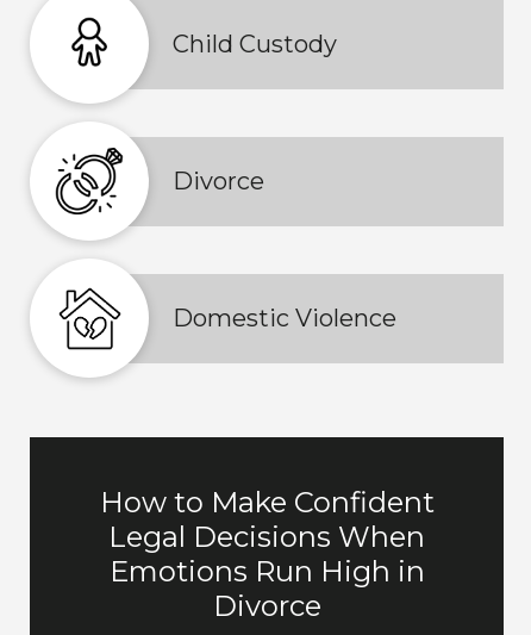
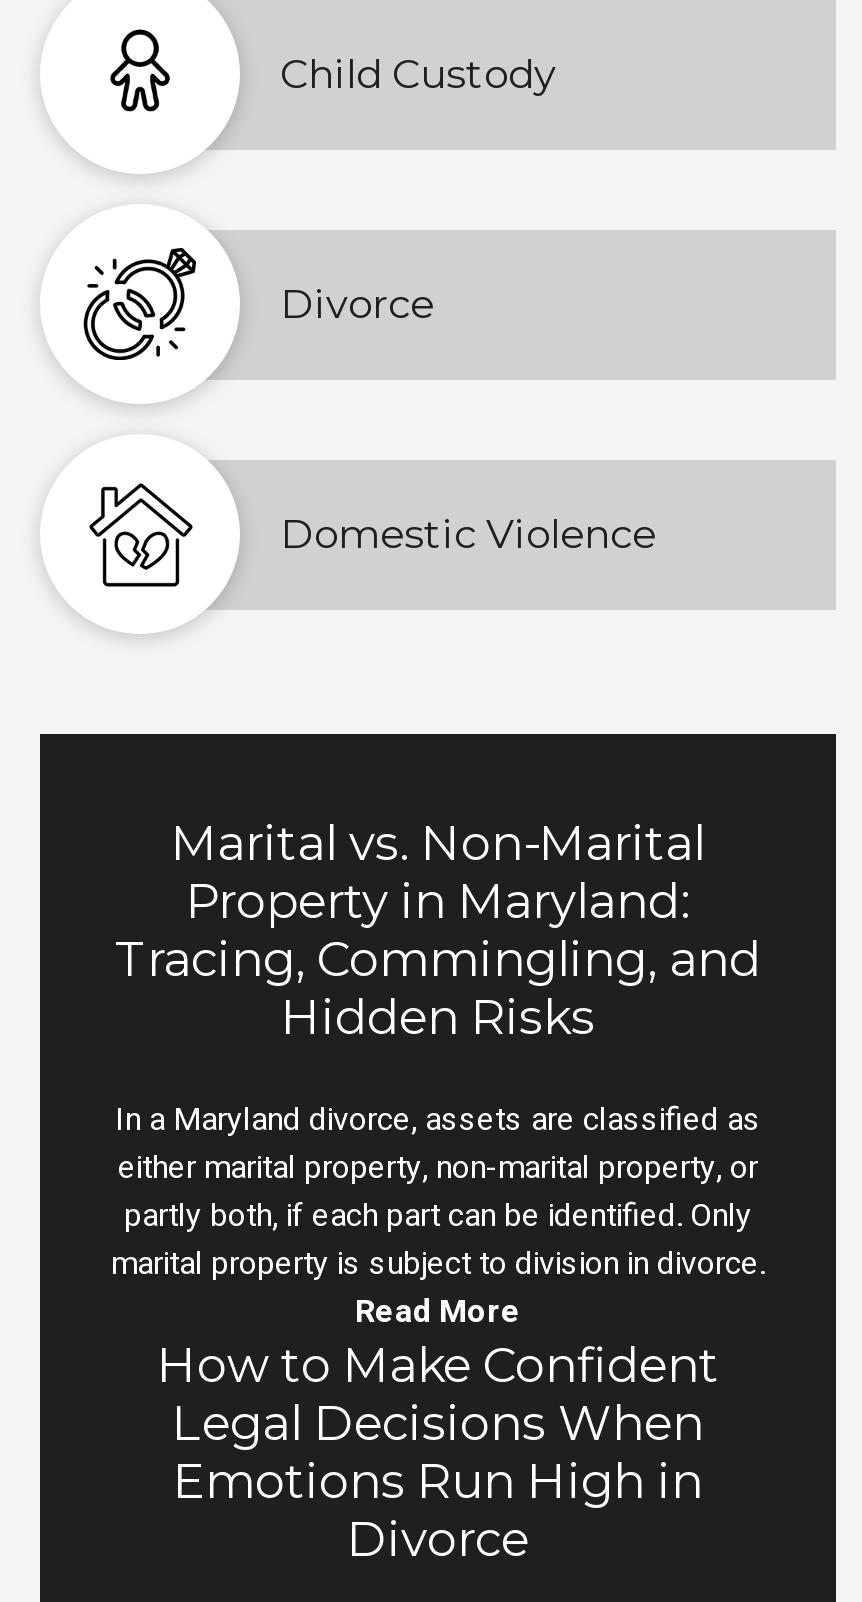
+ Marital vs. Non-Marital
+ Property in Maryland:
+ Tracing, Commingling, and
+ Hidden Risks
+ In a Maryland divorce, assets are classified as
+ either marital property, non-marital property, or
+ partly both, if each part can be identified. Only
+ marital property is subject to division in divorce.
+ Read More
